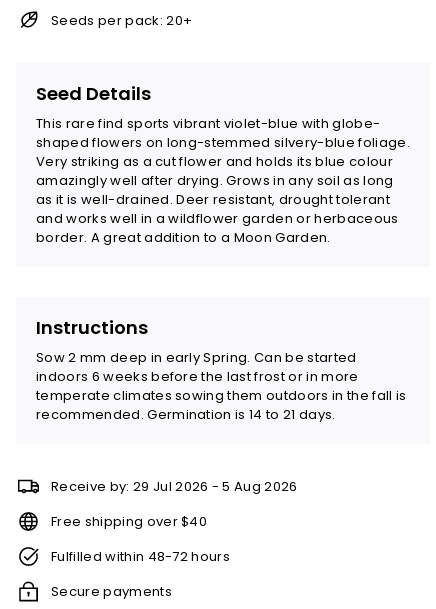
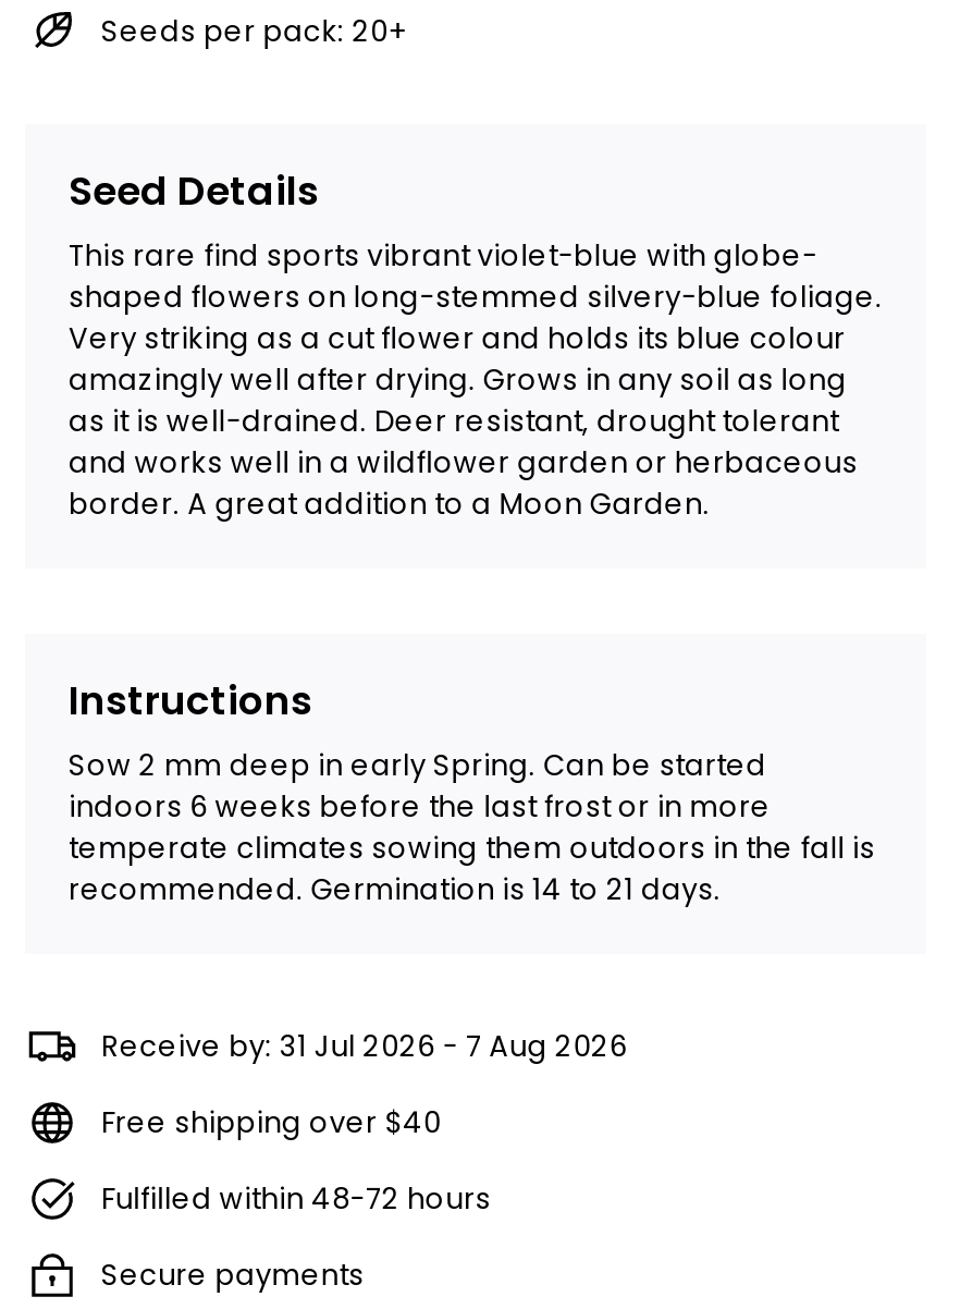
- Receive by: 29 Jul 2026 - 5 Aug 2026
+ Receive by: 31 Jul 2026 - 7 Aug 2026
